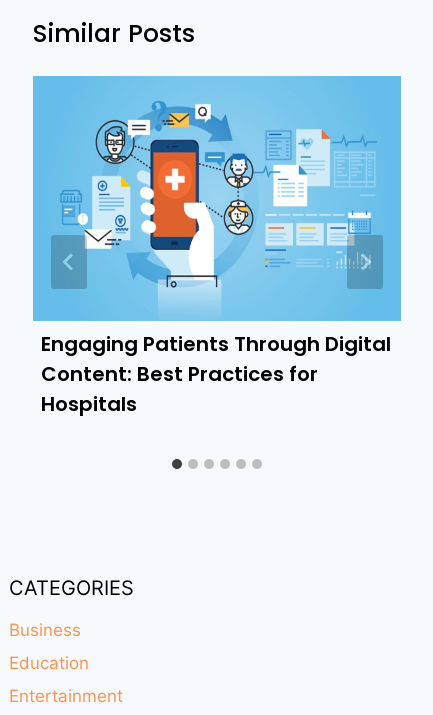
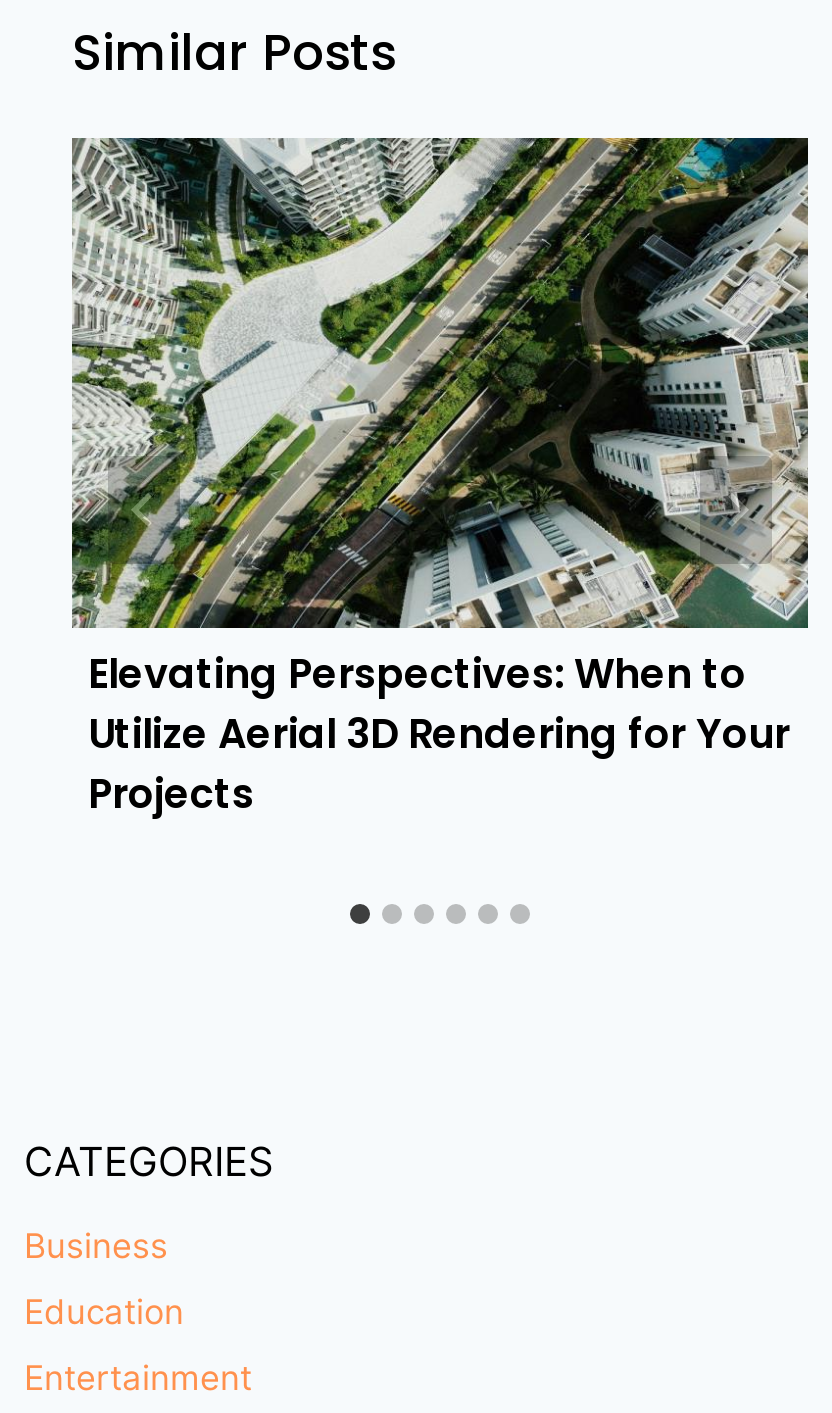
- [image]
- Engaging Patients Through Digital
- Content: Best Practices for
- Hospitals
+ [image]
+ Elevating Perspectives: When to
+ Utilize Aerial 3D Rendering for Your
+ Projects
